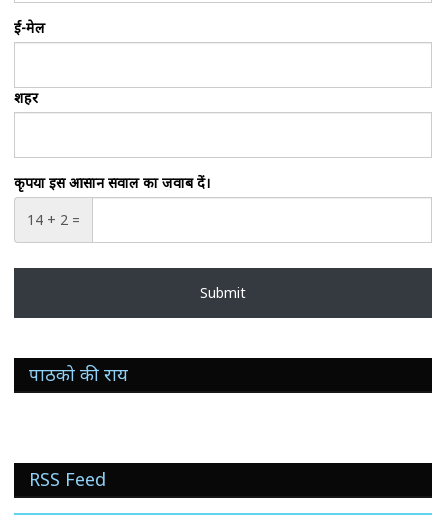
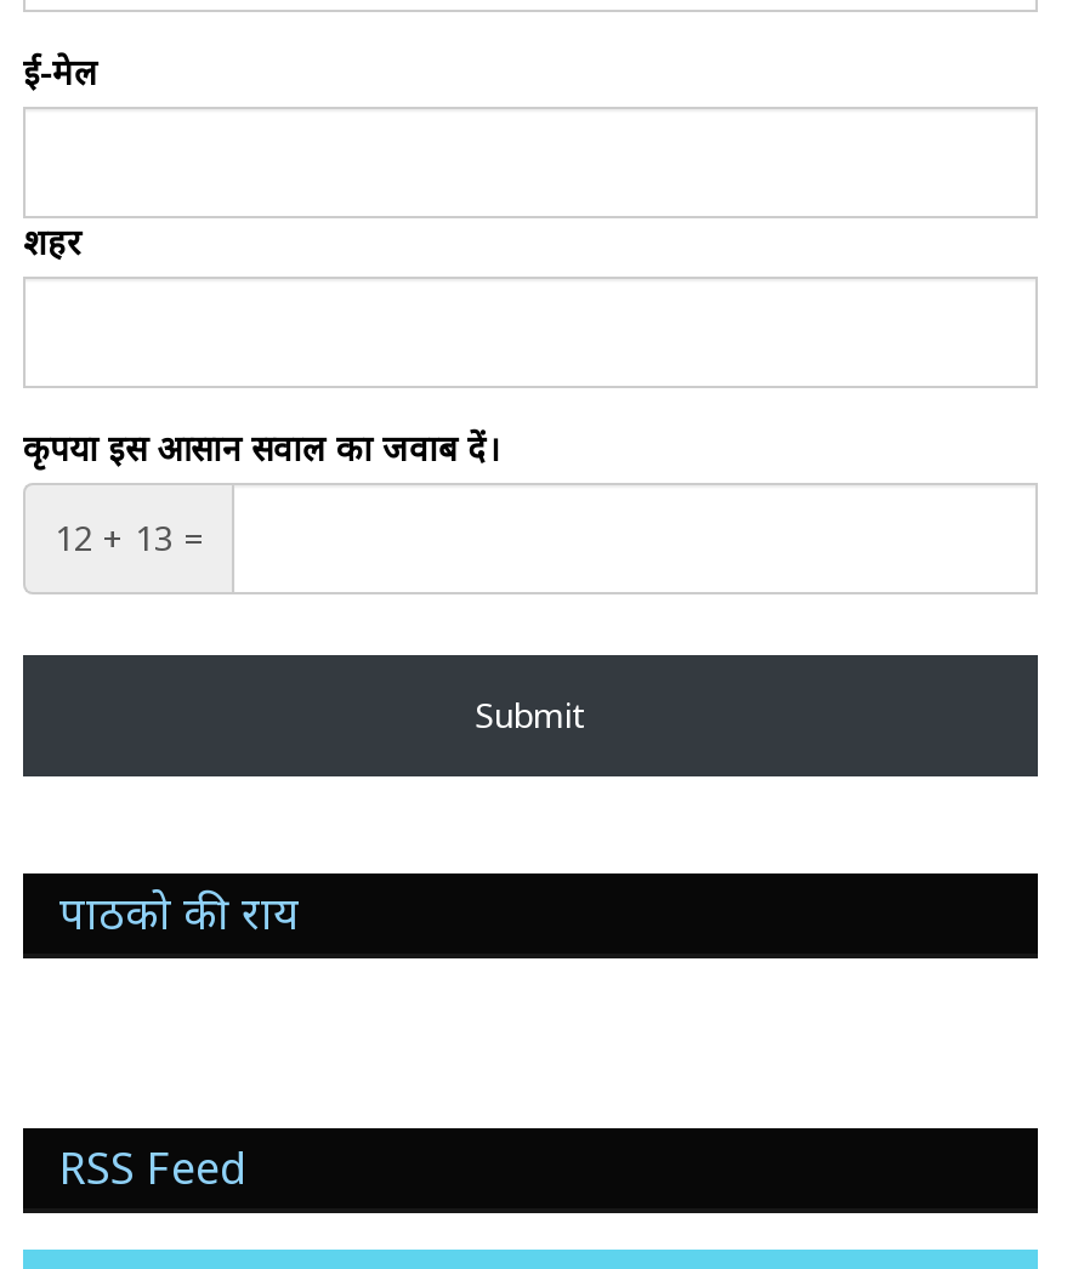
- 14 + 2 =
+ 12 + 13 =
